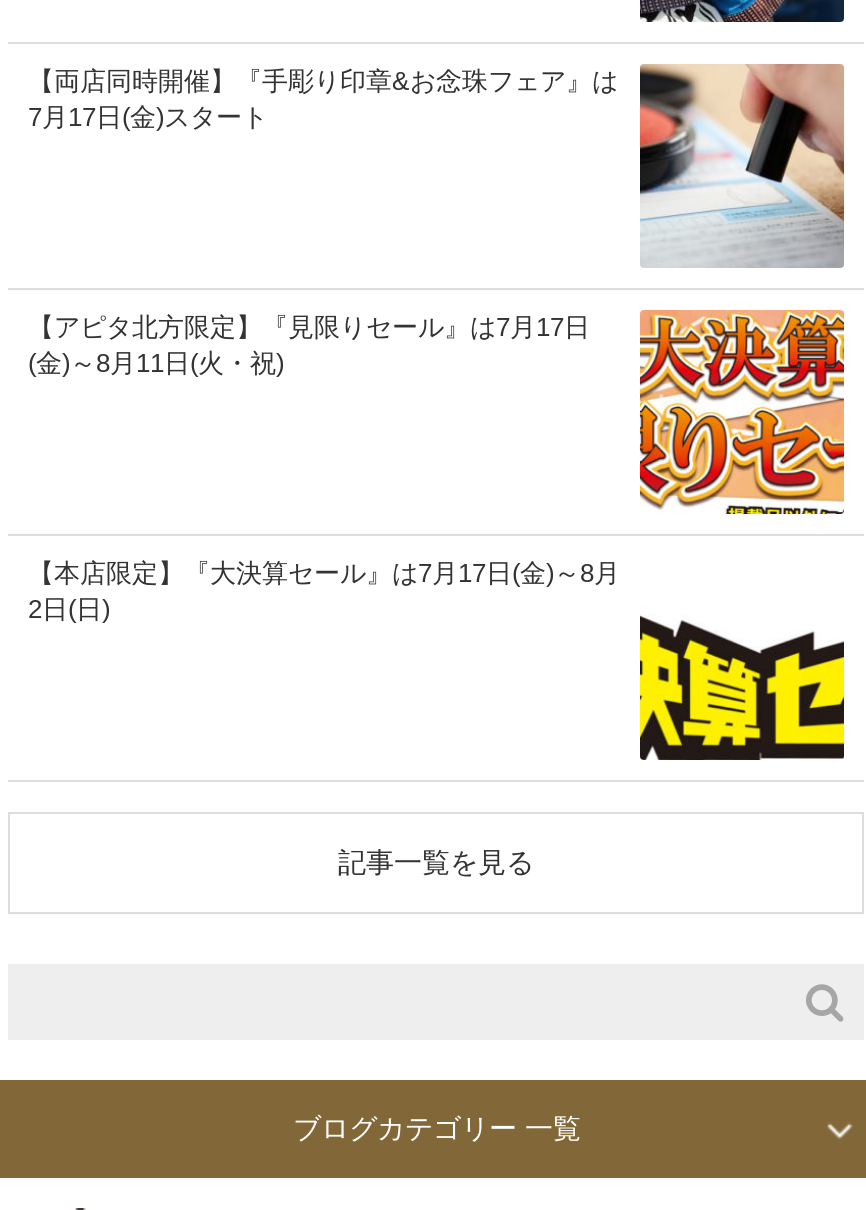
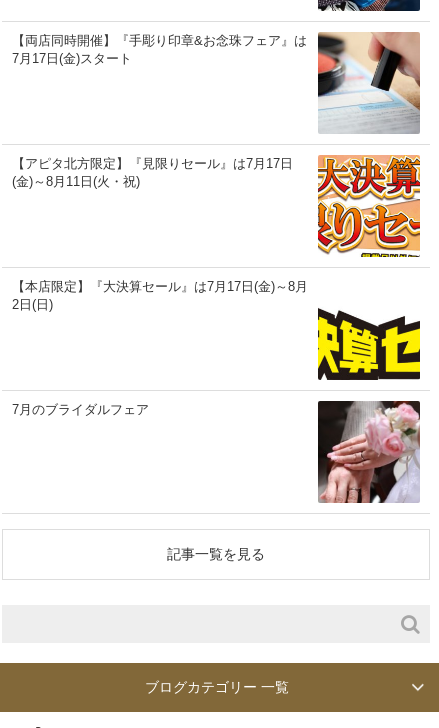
+ 7月のブライダルフェア

+ [image]
